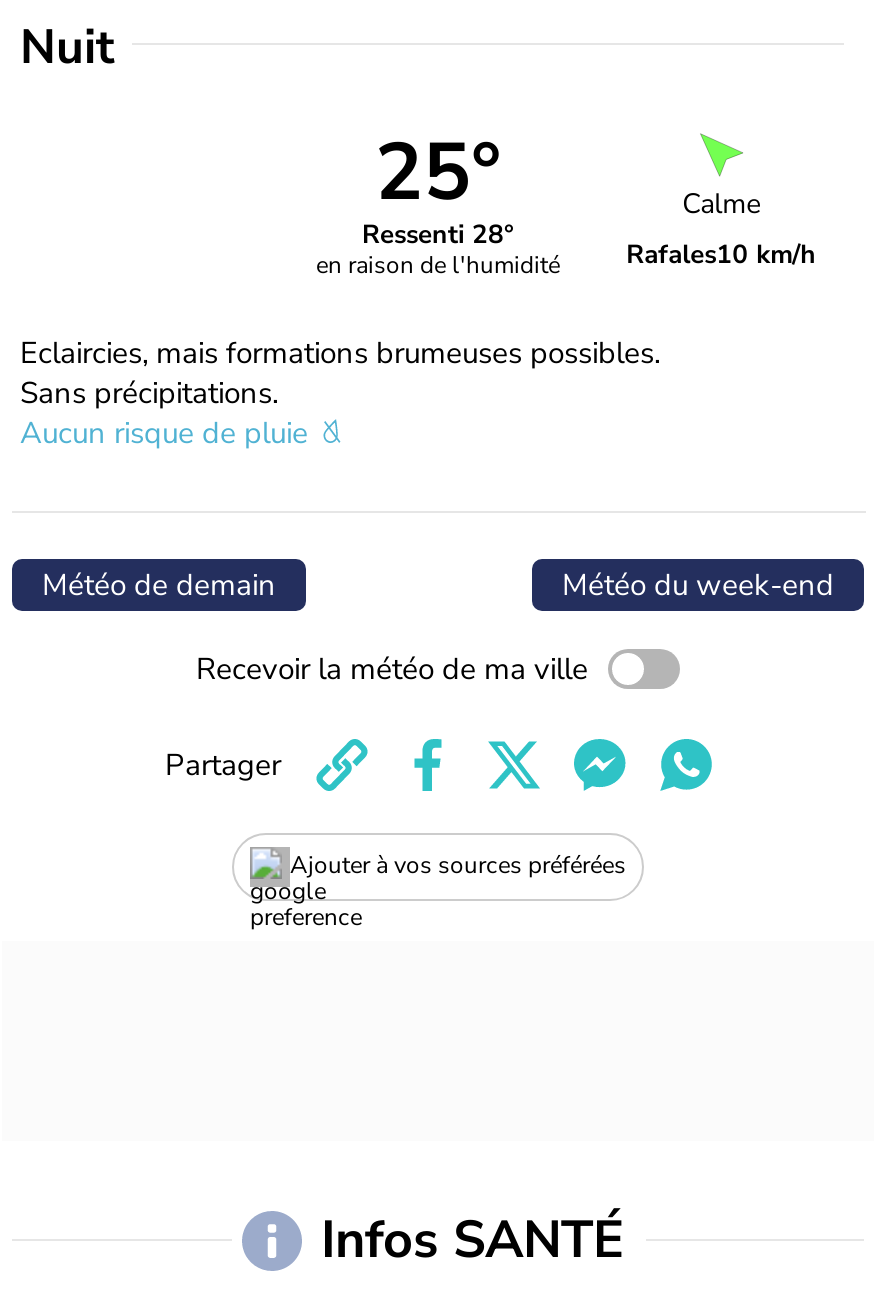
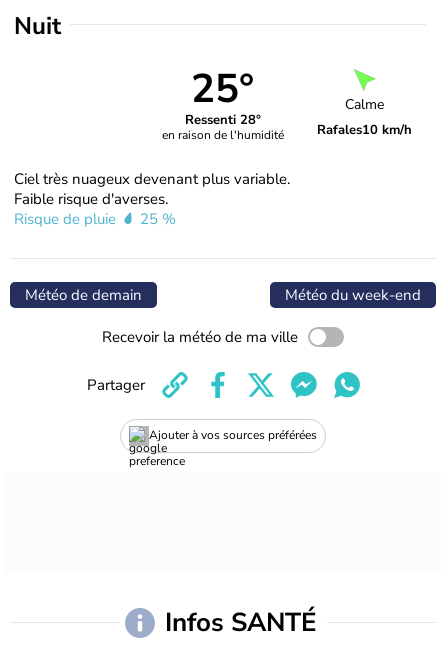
- Eclaircies, mais formations brumeuses possibles.
- Sans précipitations.
- Aucun risque de pluie
+ Ciel très nuageux devenant plus variable.
+ Faible risque d'averses.
+ Risque de pluie
+ 25 %
